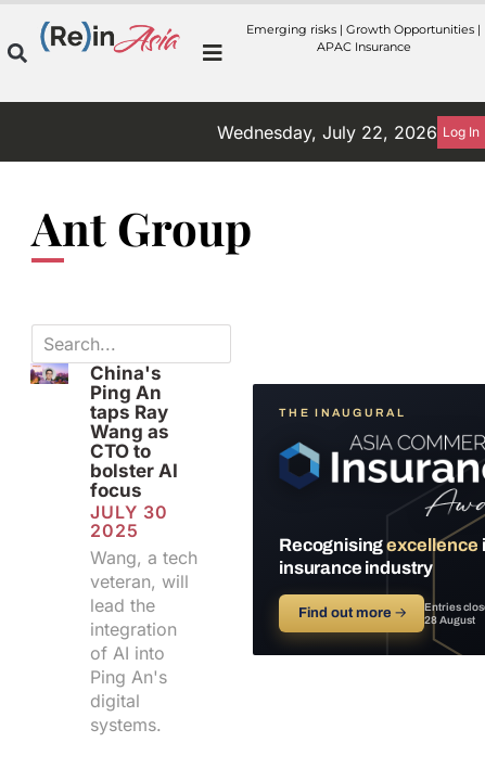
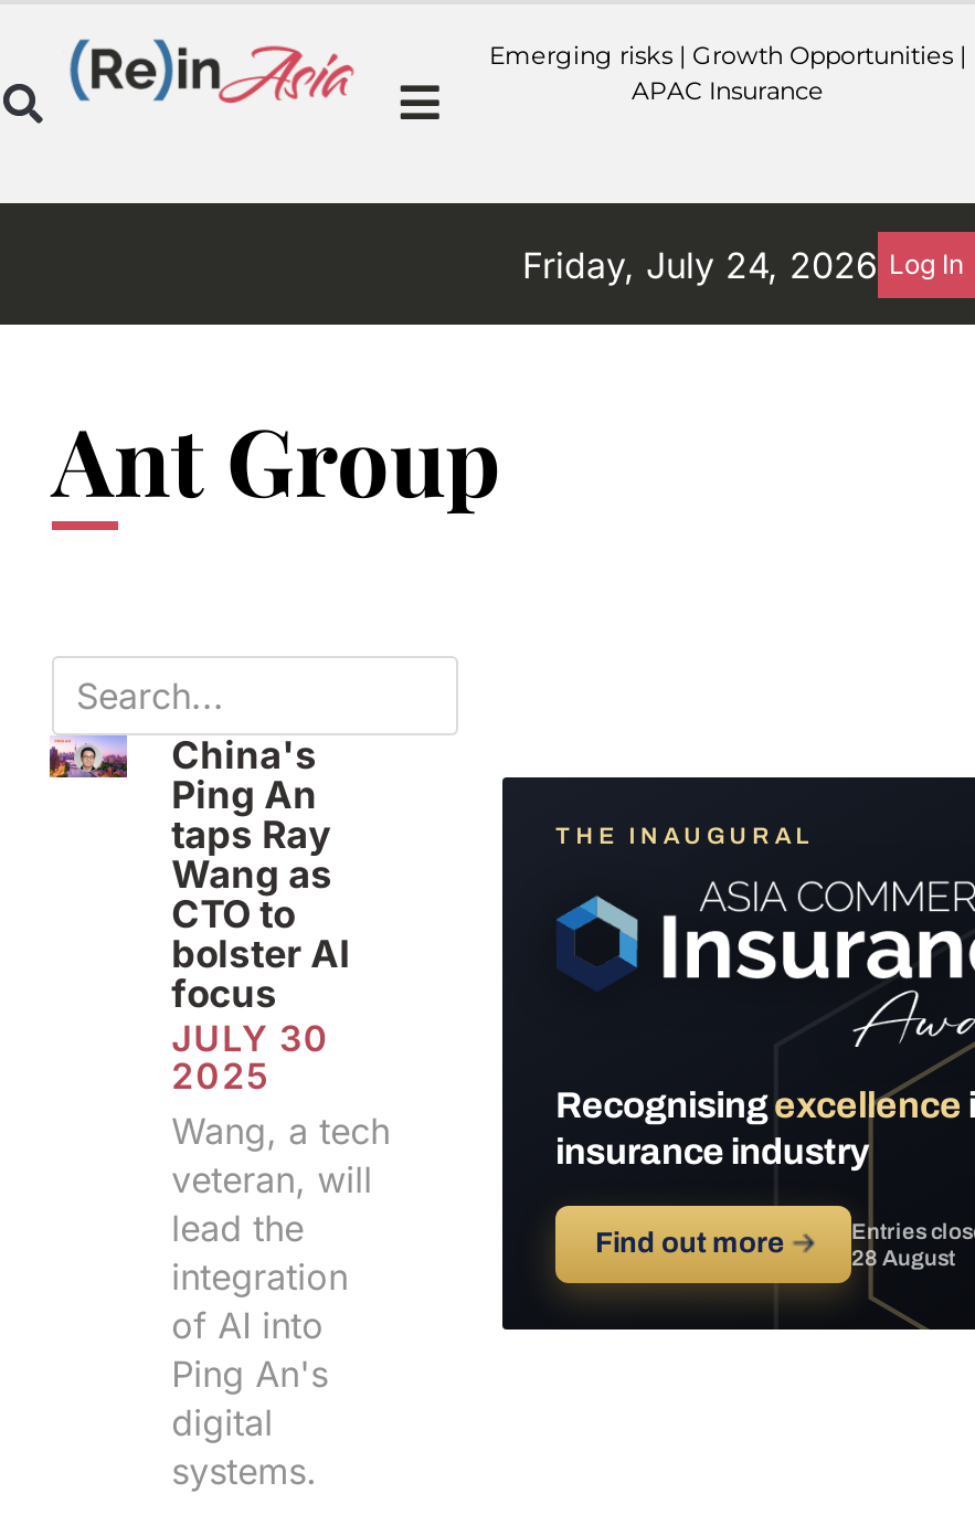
- Wednesday, July 22, 2026 Log In
+ Friday, July 24, 2026 Log In
